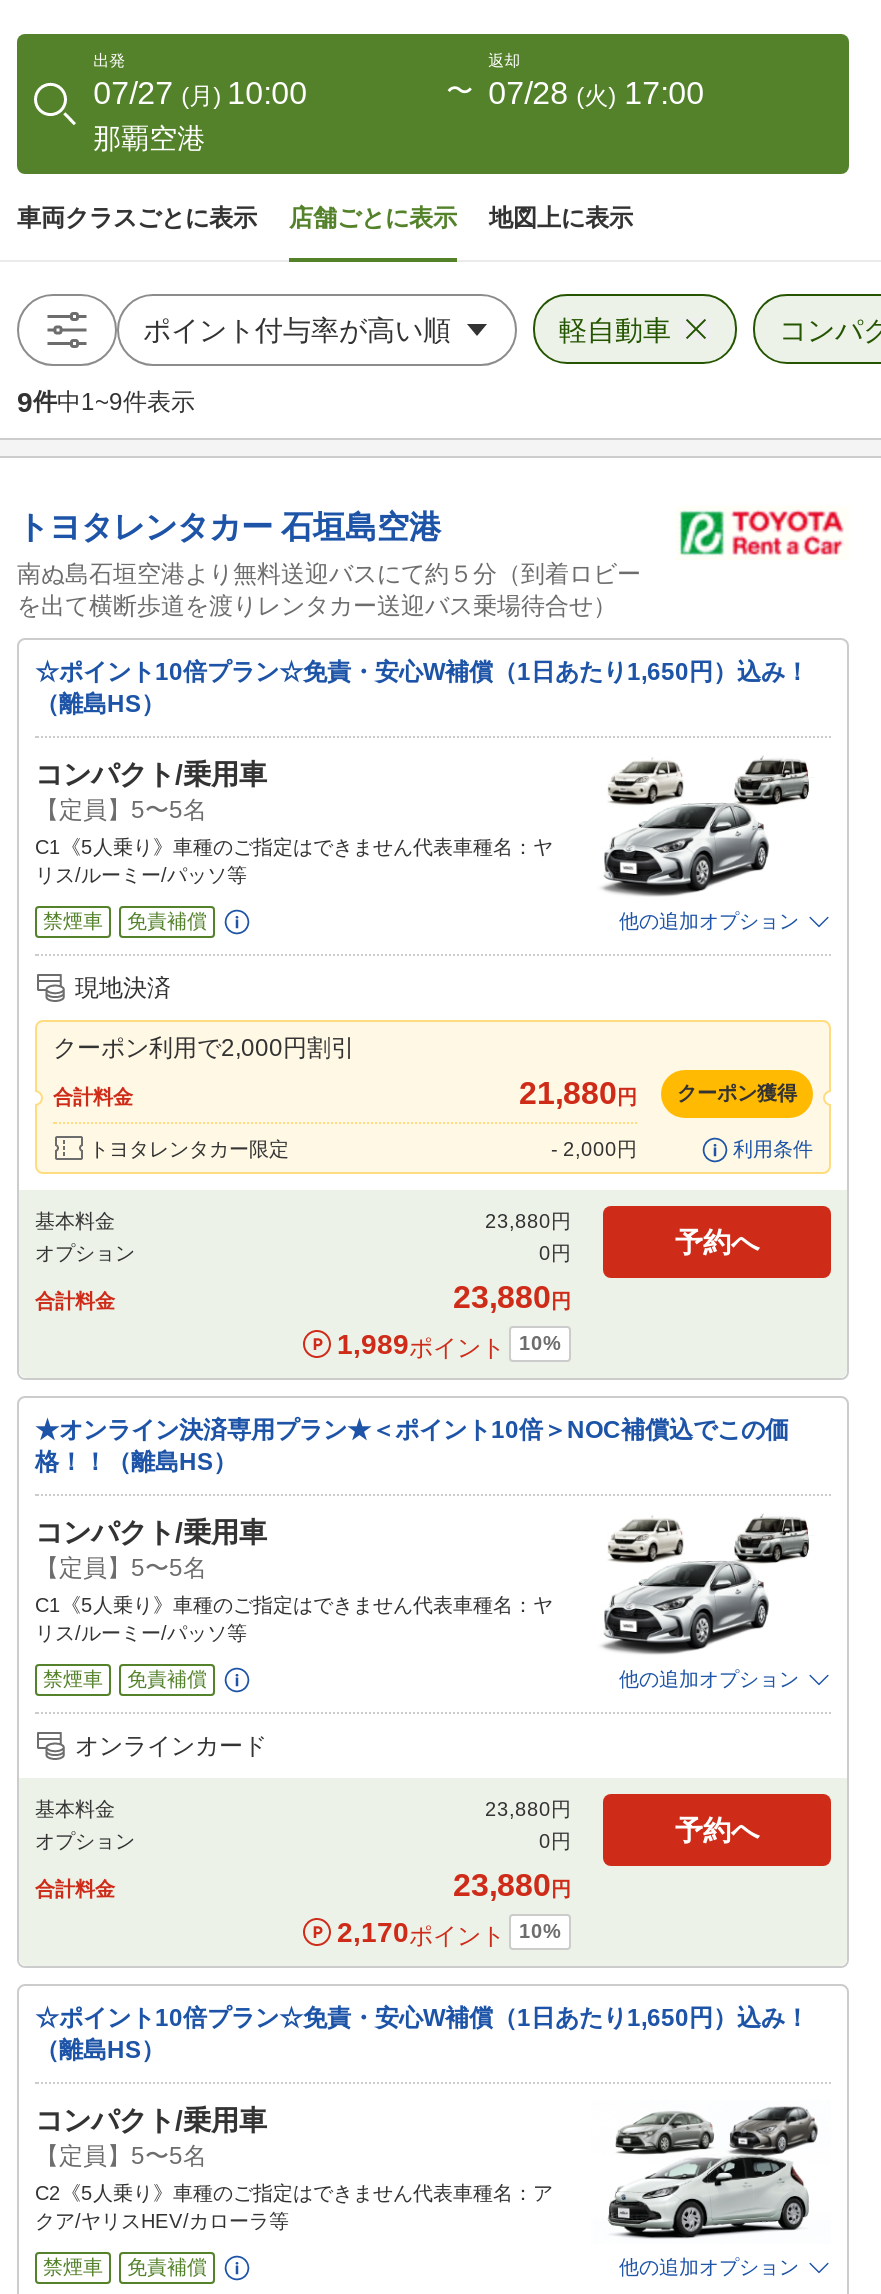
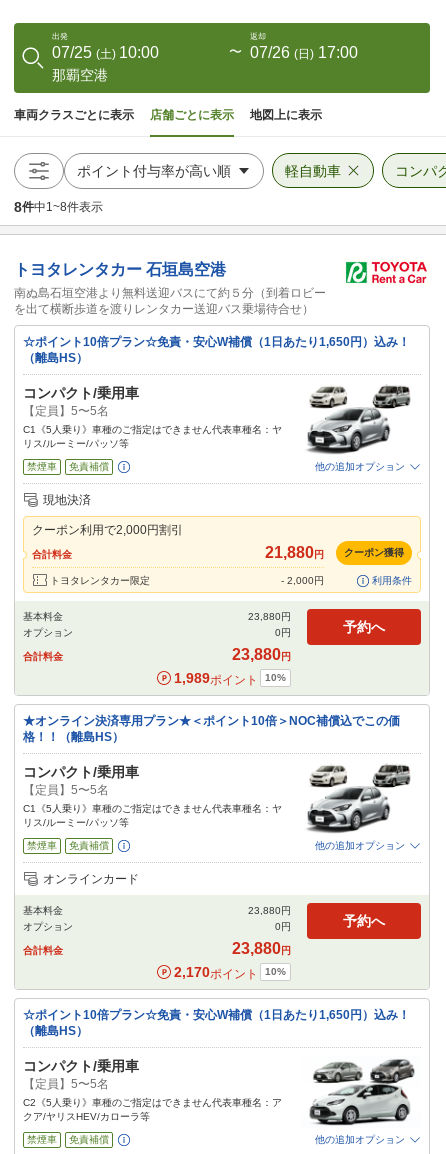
- 07/27 (月) 10:00
+ 07/25 (土) 10:00

- 07/28 (火) 17:00
+ 07/26 (日) 17:00

- 9件中1~9件表示
+ 8件中1~8件表示
